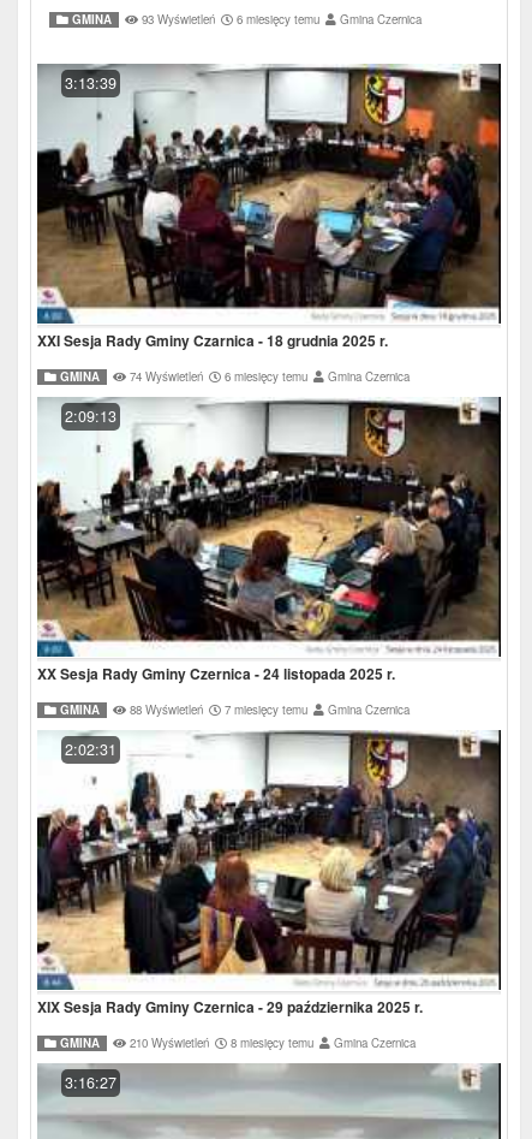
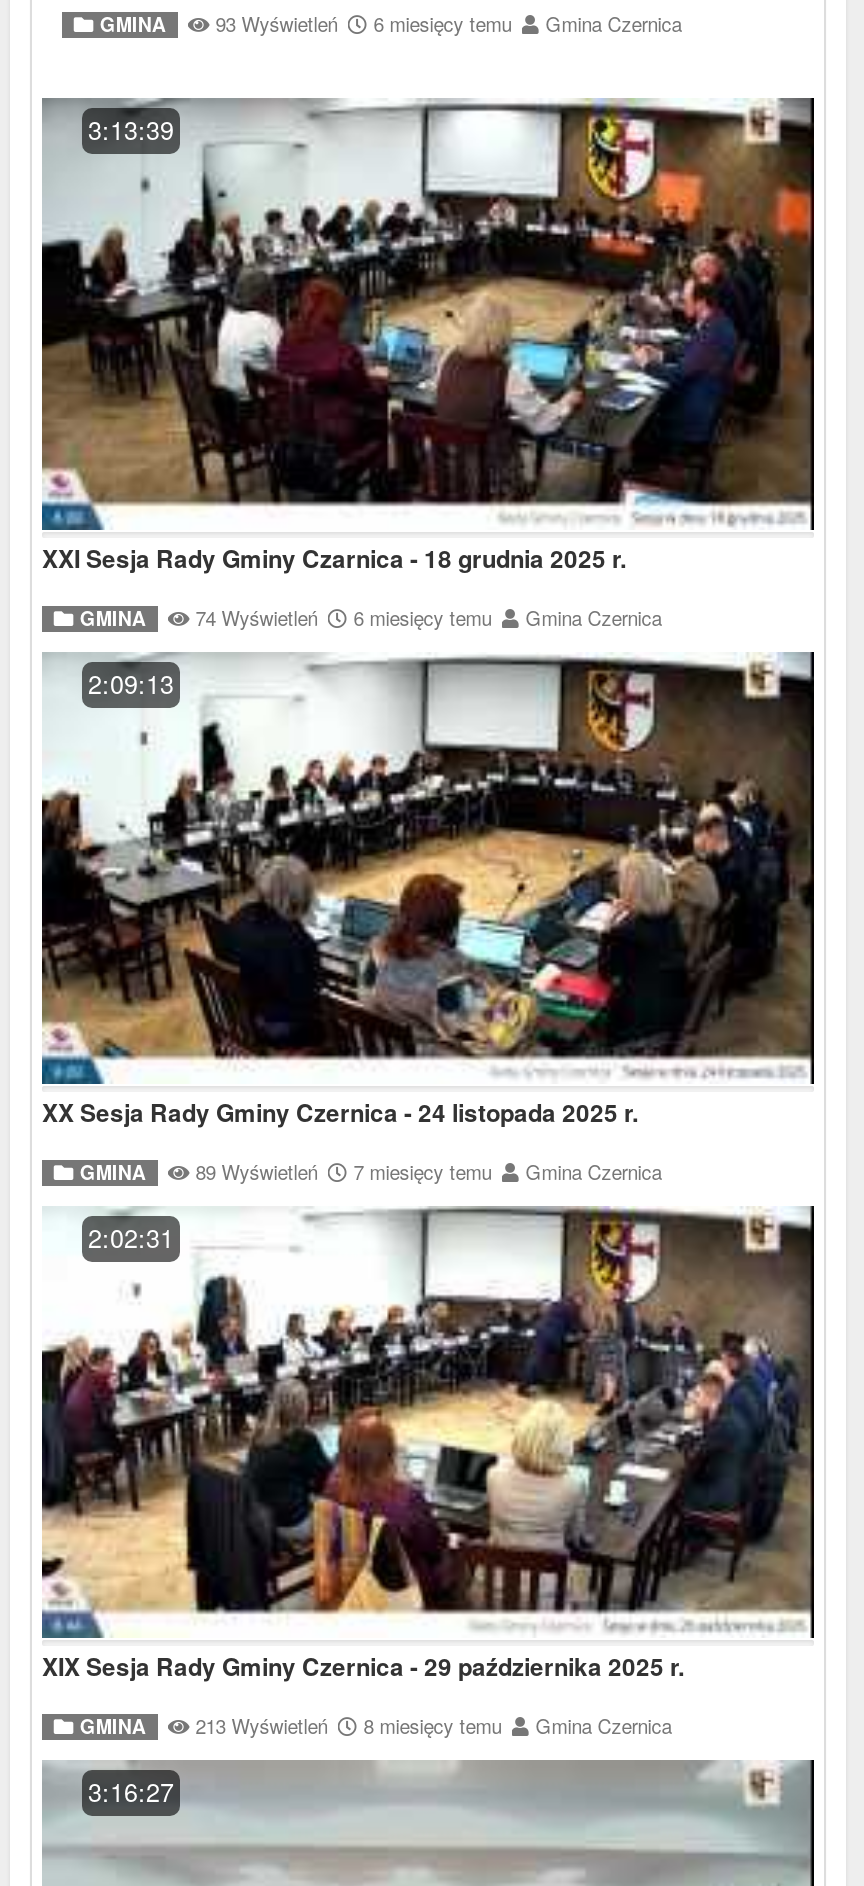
- GMINA 88 Wyświetleń 7 miesięcy temu Gmina Czernica
+ GMINA 89 Wyświetleń 7 miesięcy temu Gmina Czernica

- GMINA 210 Wyświetleń 8 miesięcy temu Gmina Czernica
+ GMINA 213 Wyświetleń 8 miesięcy temu Gmina Czernica
